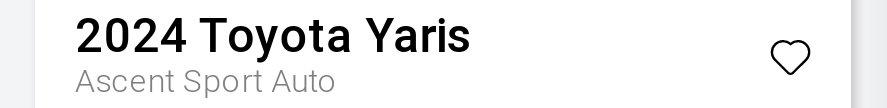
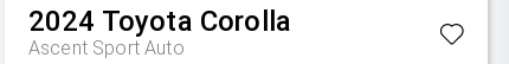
- 2024 Toyota Yaris
+ 2024 Toyota Corolla
